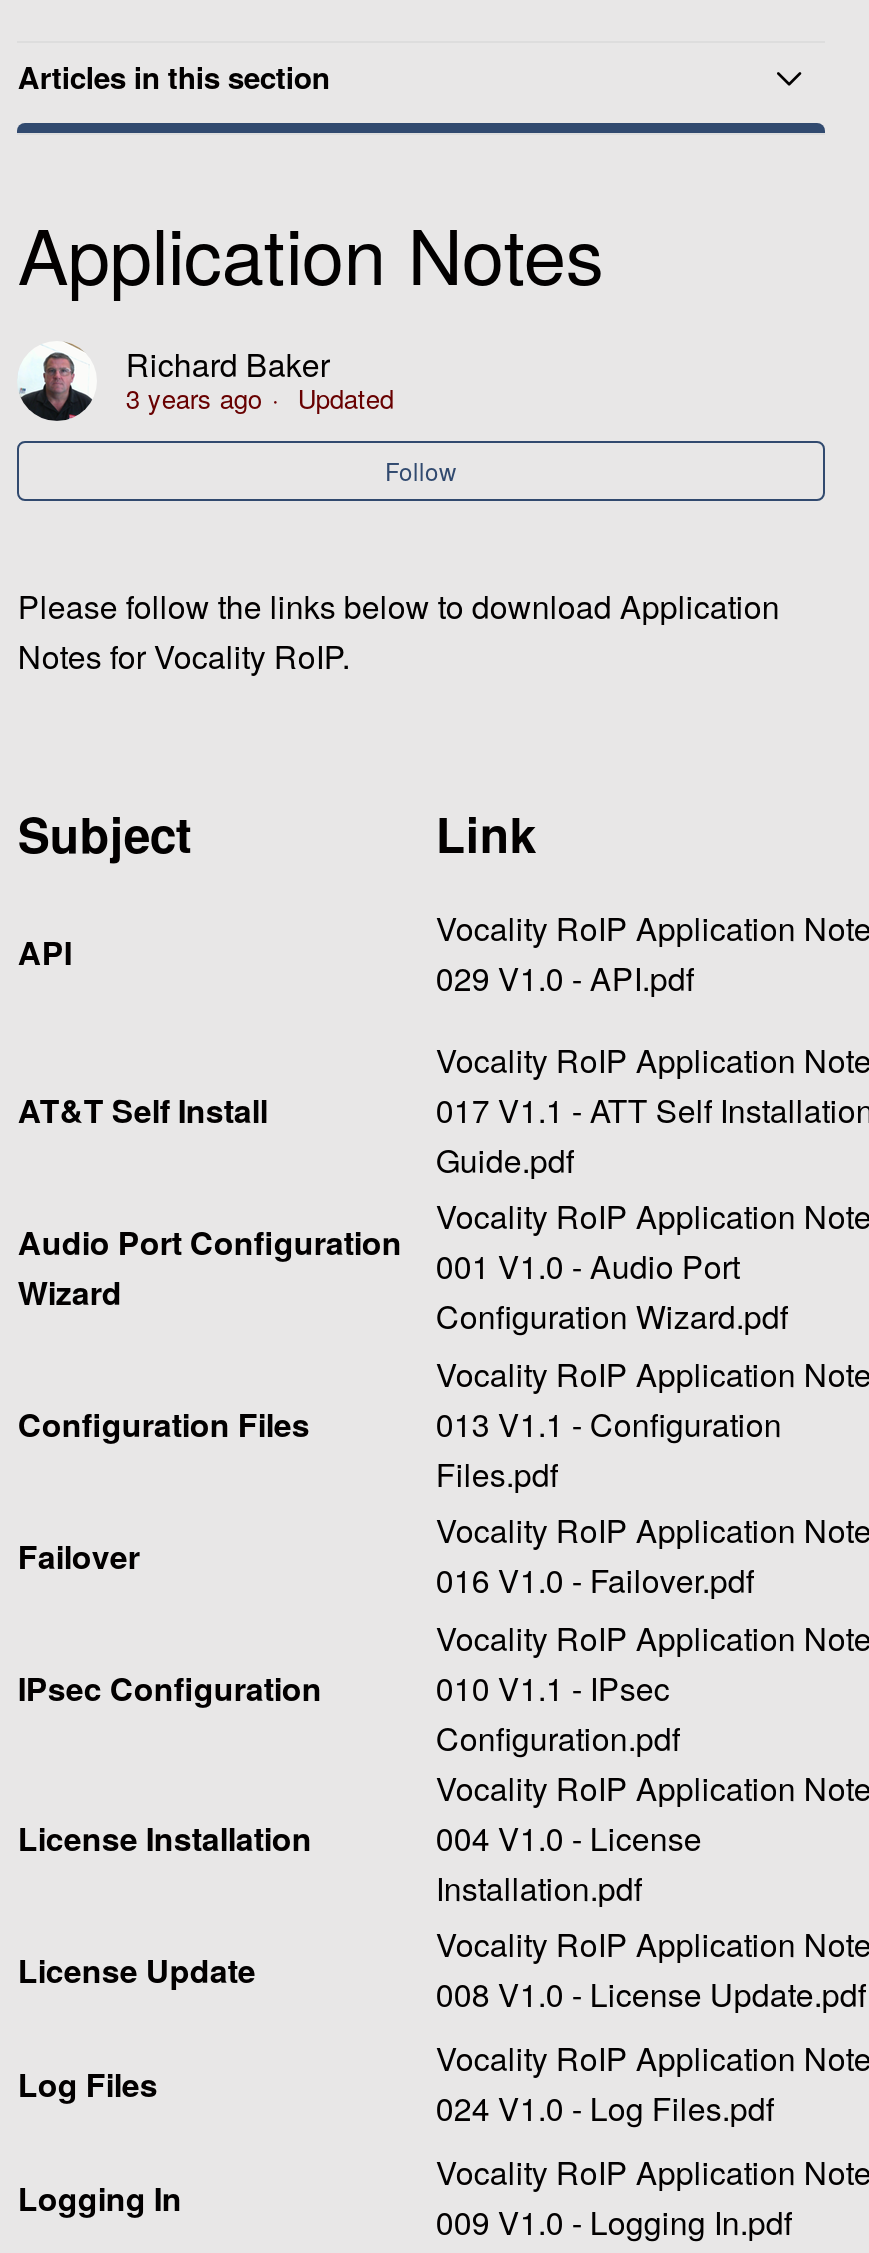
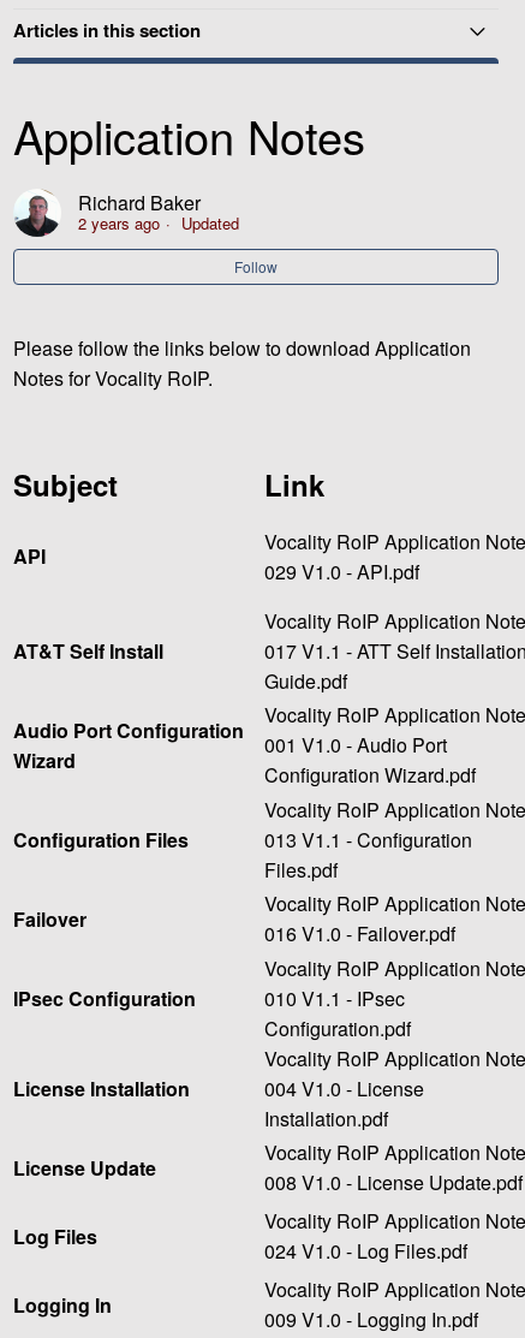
- 3 years ago Updated
+ 2 years ago Updated
